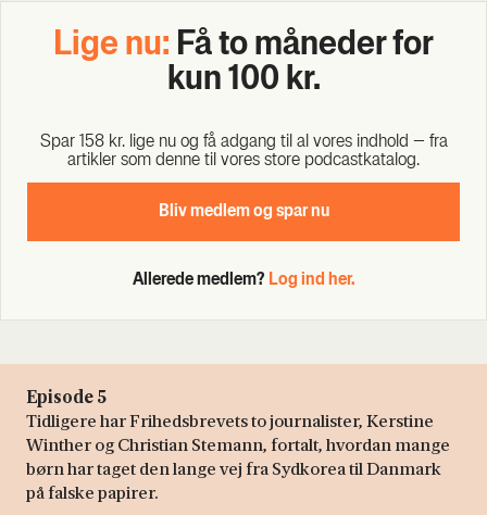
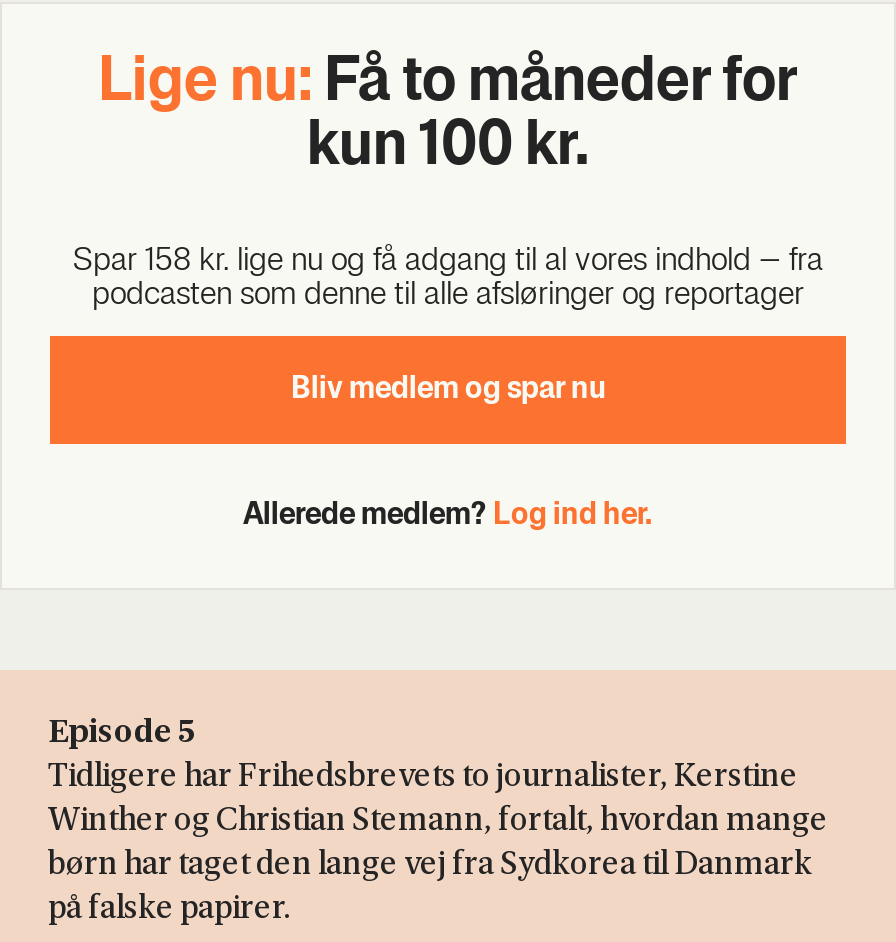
- artikler som denne til vores store podcastkatalog.
+ podcasten som denne til alle afsløringer og reportager
